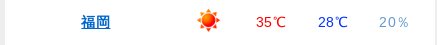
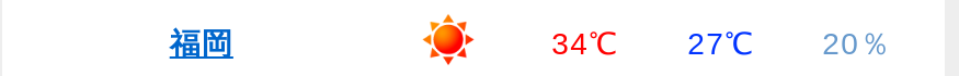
- 35℃
+ 34℃

- 28℃
+ 27℃
